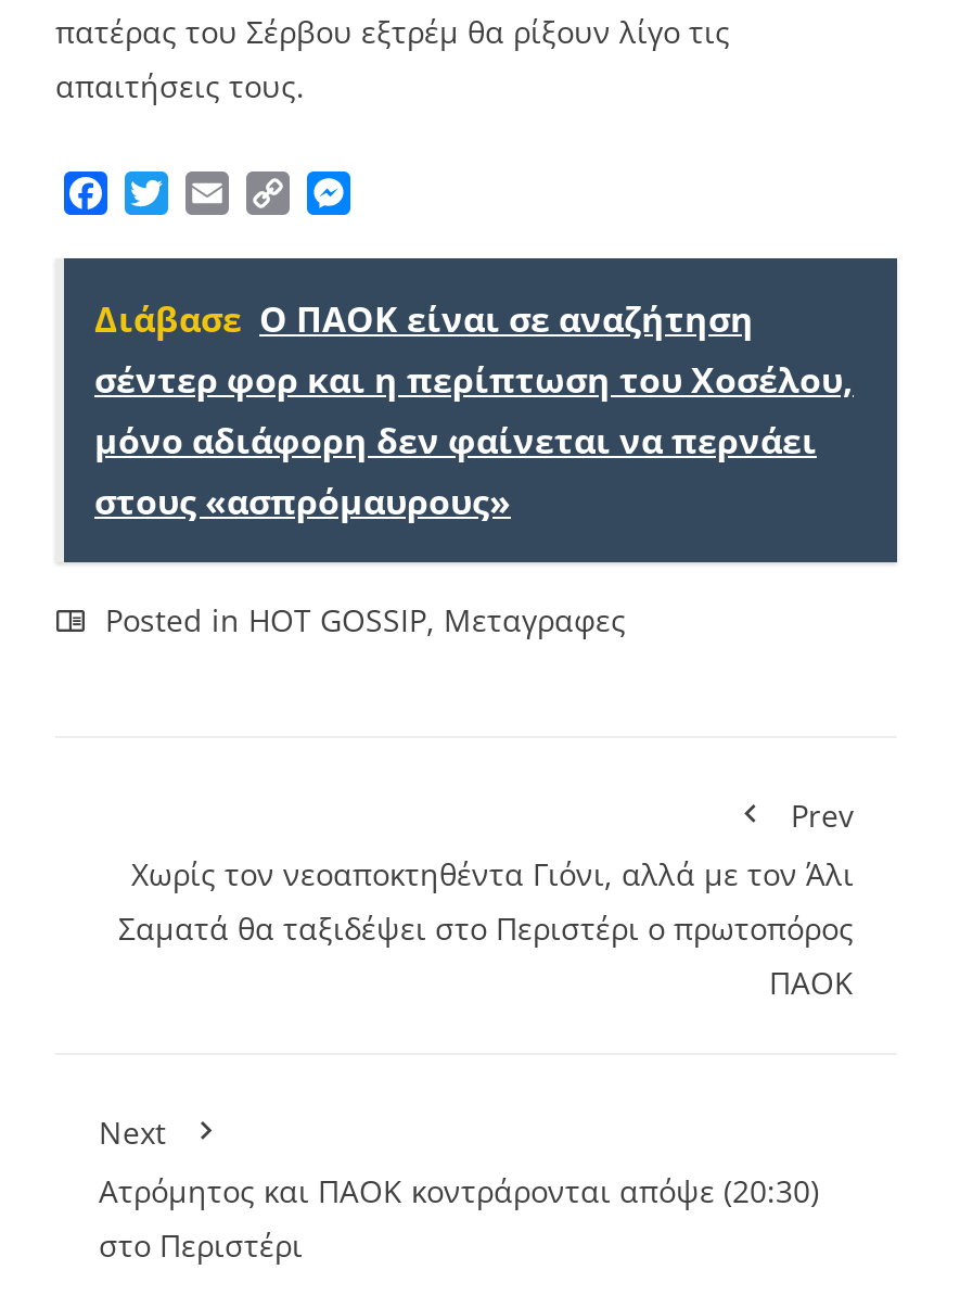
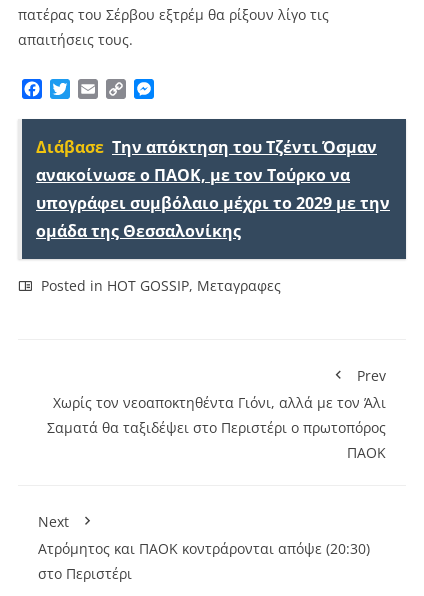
- Διάβασε Ο ΠΑΟΚ είναι σε αναζήτηση
- σέντερ φορ και η περίπτωση του Χοσέλου,
- μόνο αδιάφορη δεν φαίνεται να περνάει
- στους «ασπρόμαυρους»
+ Διάβασε Την απόκτηση του Τζέντι Όσμαν
+ ανακοίνωσε ο ΠΑΟΚ, με τον Τούρκο να
+ υπογράφει συμβόλαιο μέχρι το 2029 με την
+ ομάδα της Θεσσαλονίκης
